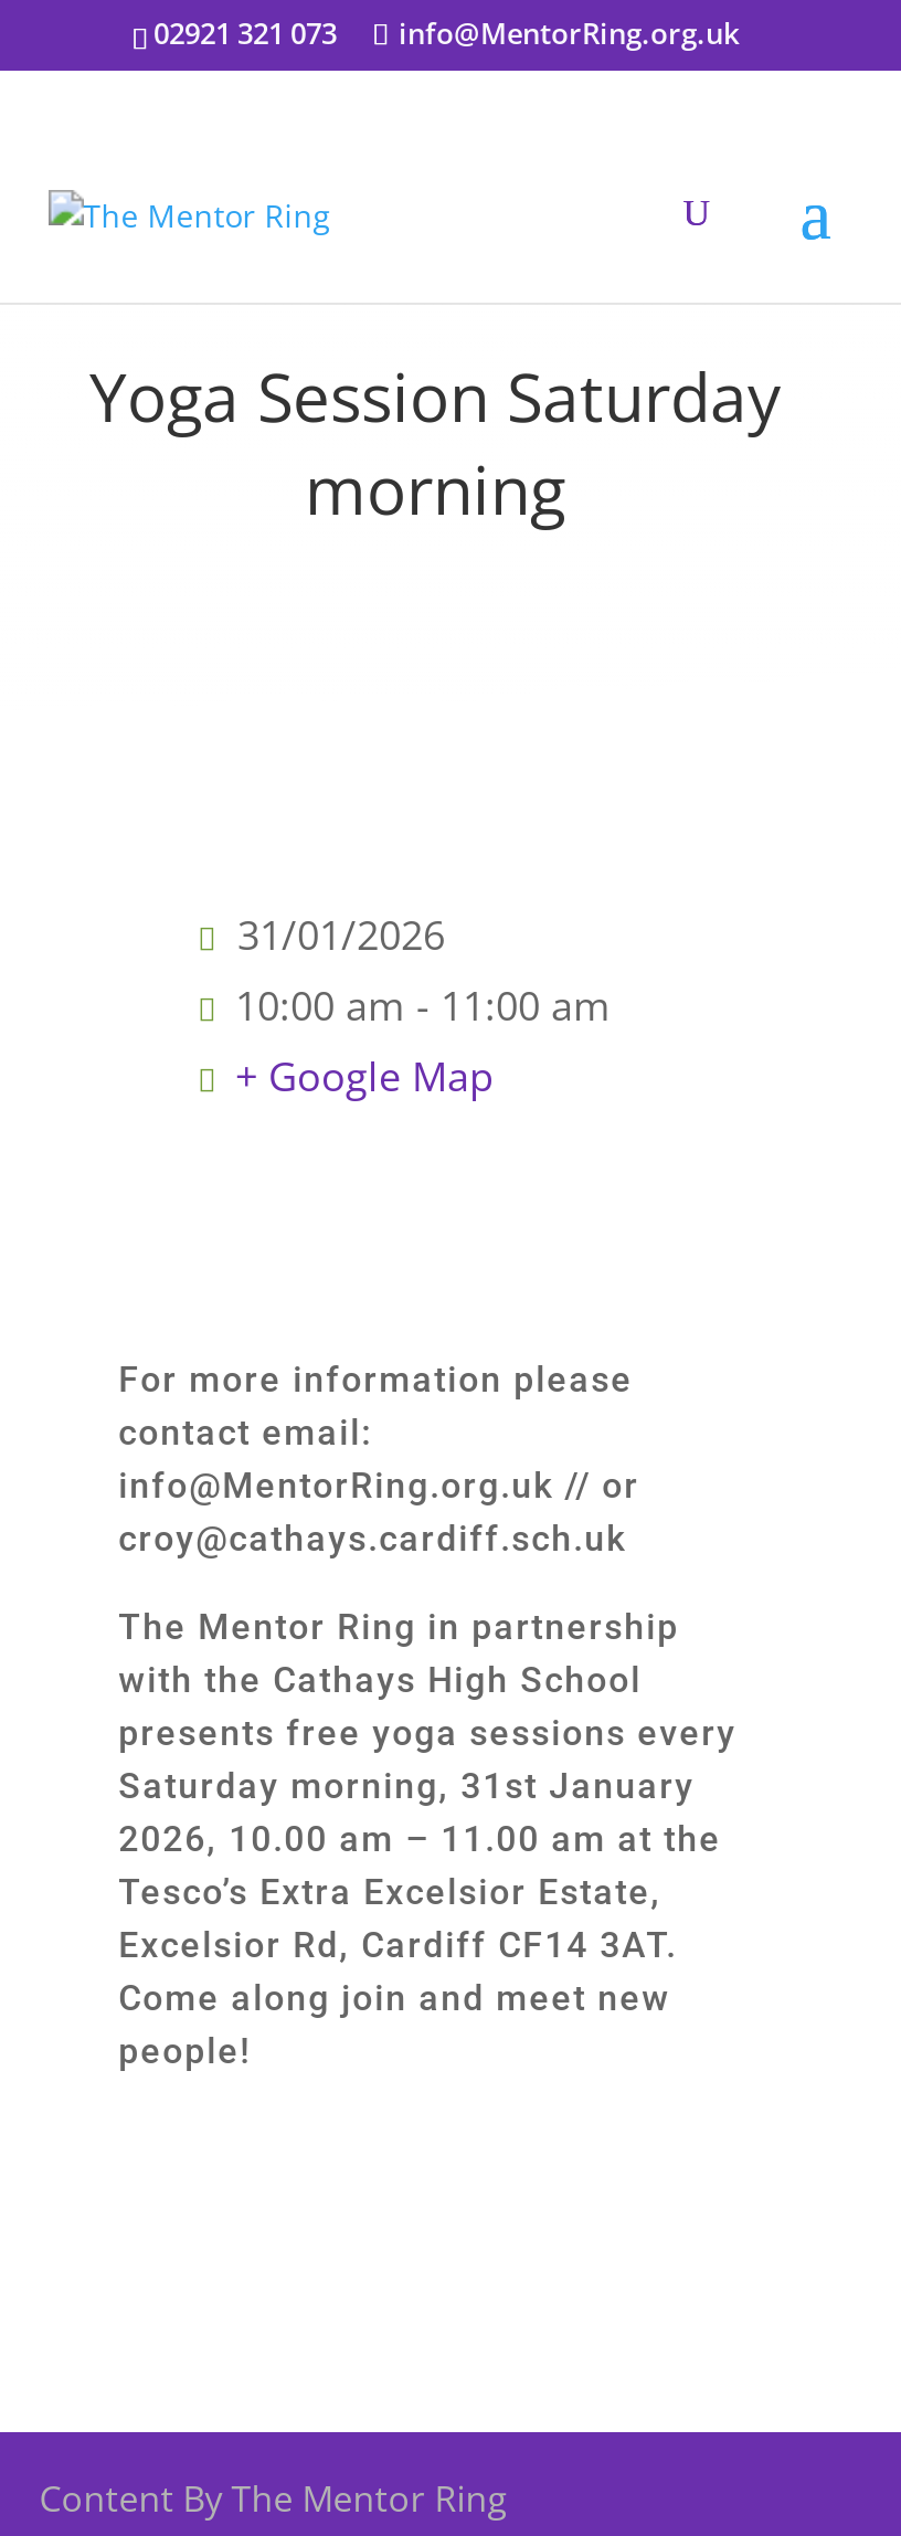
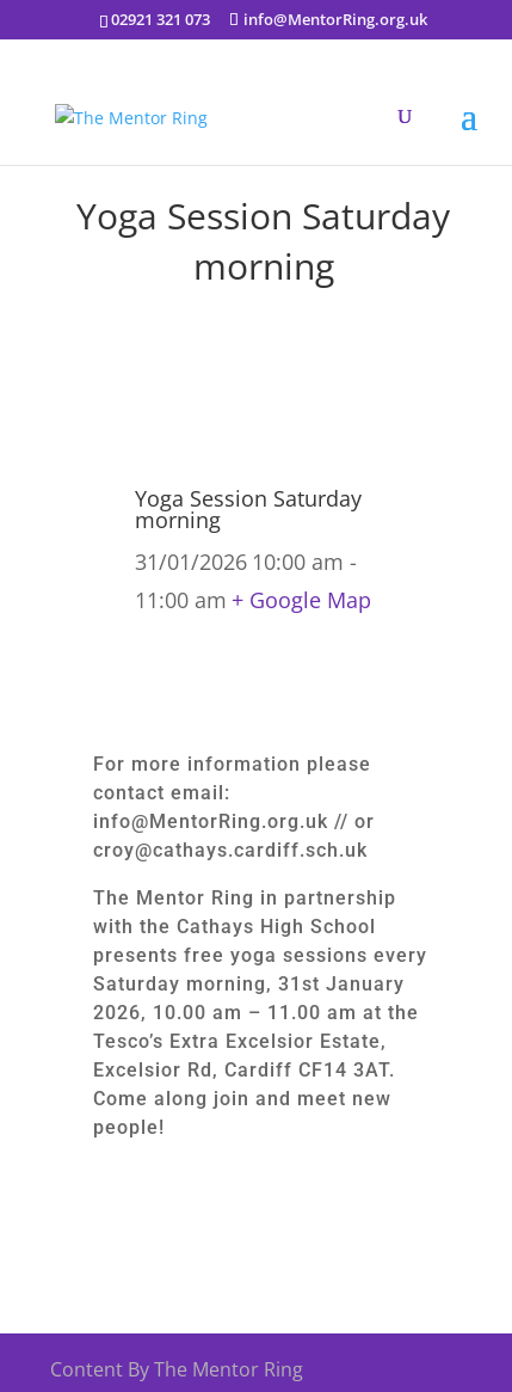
- 31/01/2026
- 10:00 am - 11:00 am
- + Google Map
+ Yoga Session Saturday
+ morning
+ 31/01/2026 10:00 am -
+ 11:00 am + Google Map
